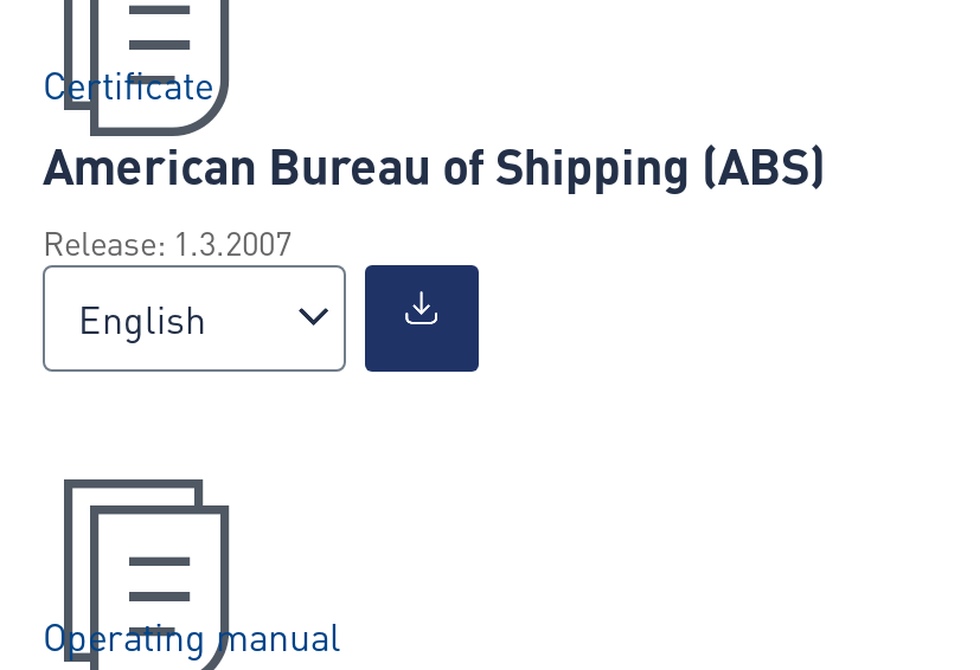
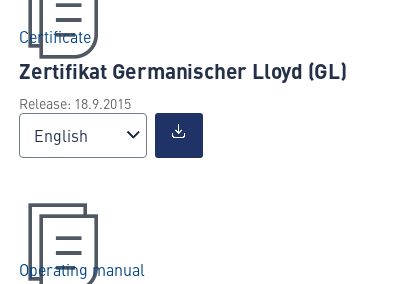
- American Bureau of Shipping (ABS)
- Release: 1.3.2007
+ Zertifikat Germanischer Lloyd (GL)
+ Release: 18.9.2015
